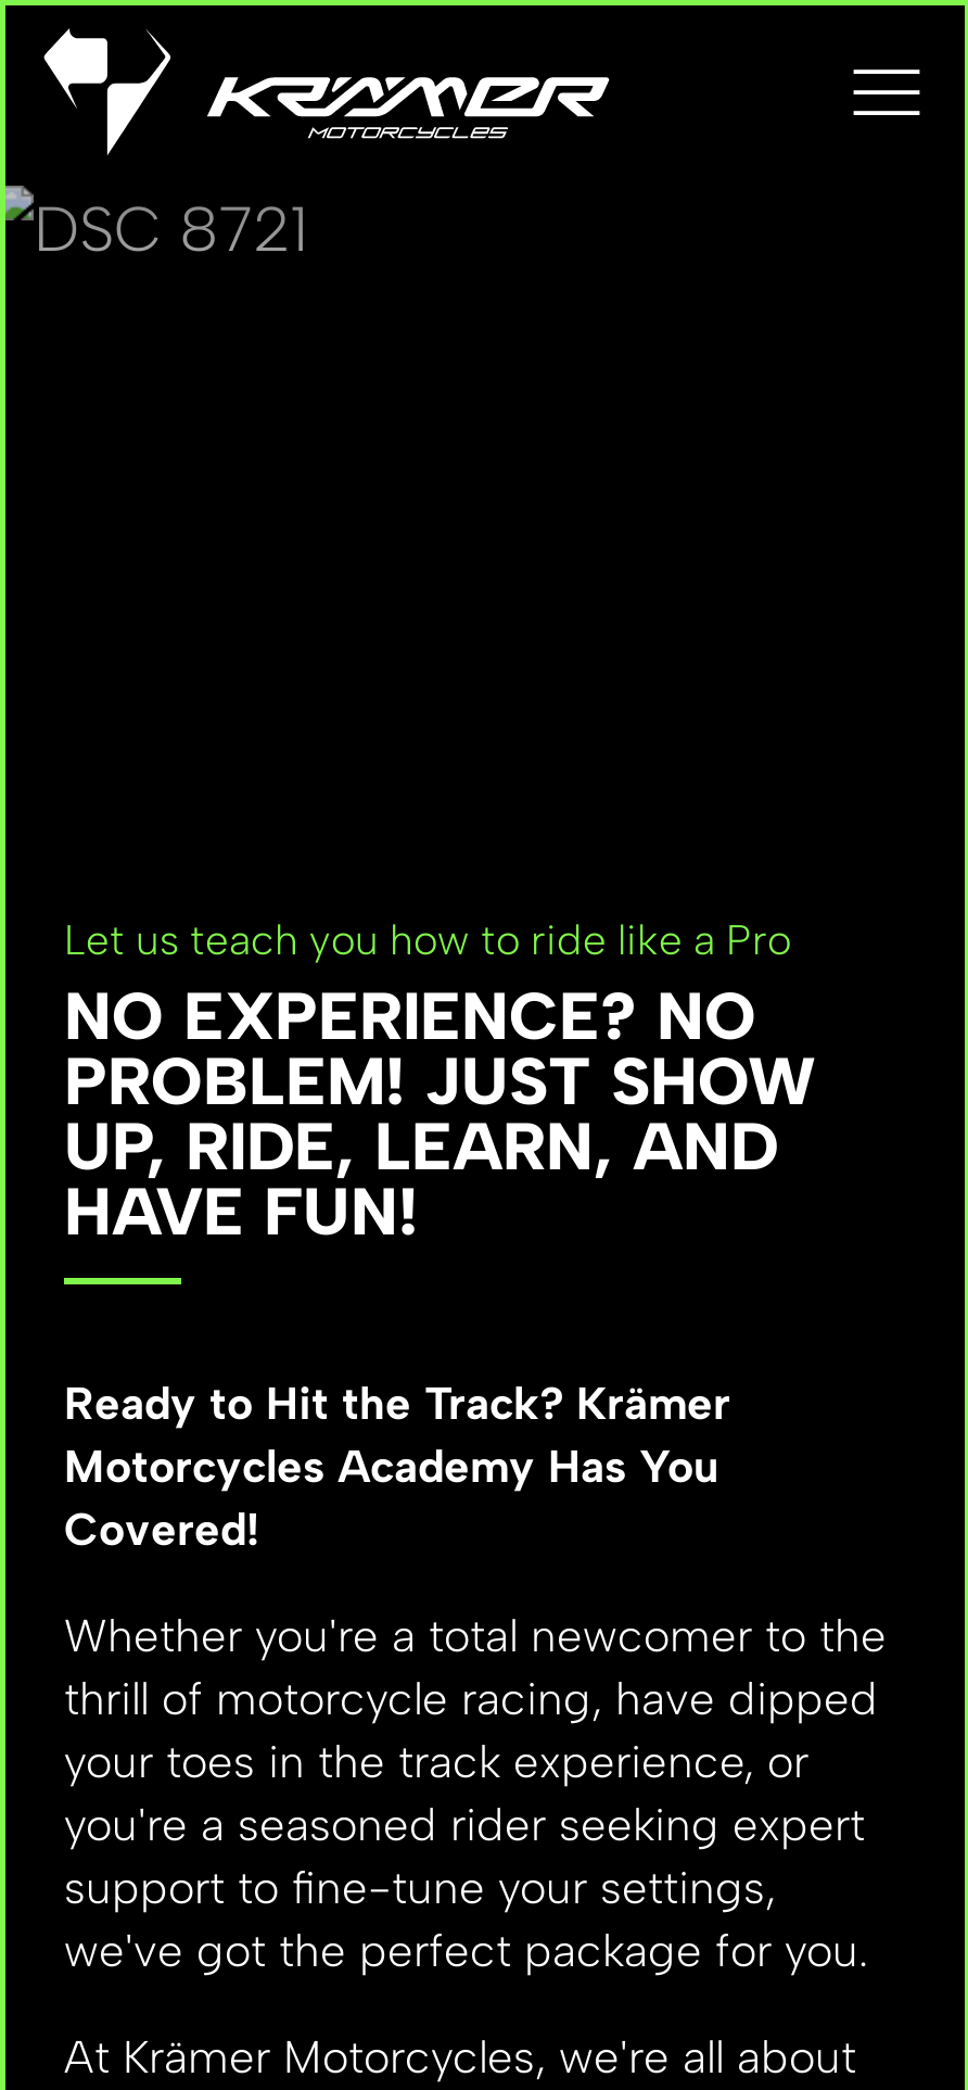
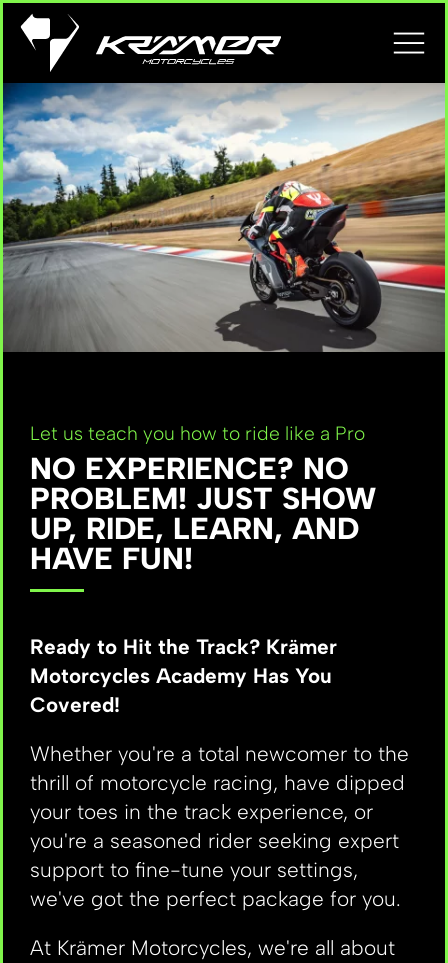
+ [image]
